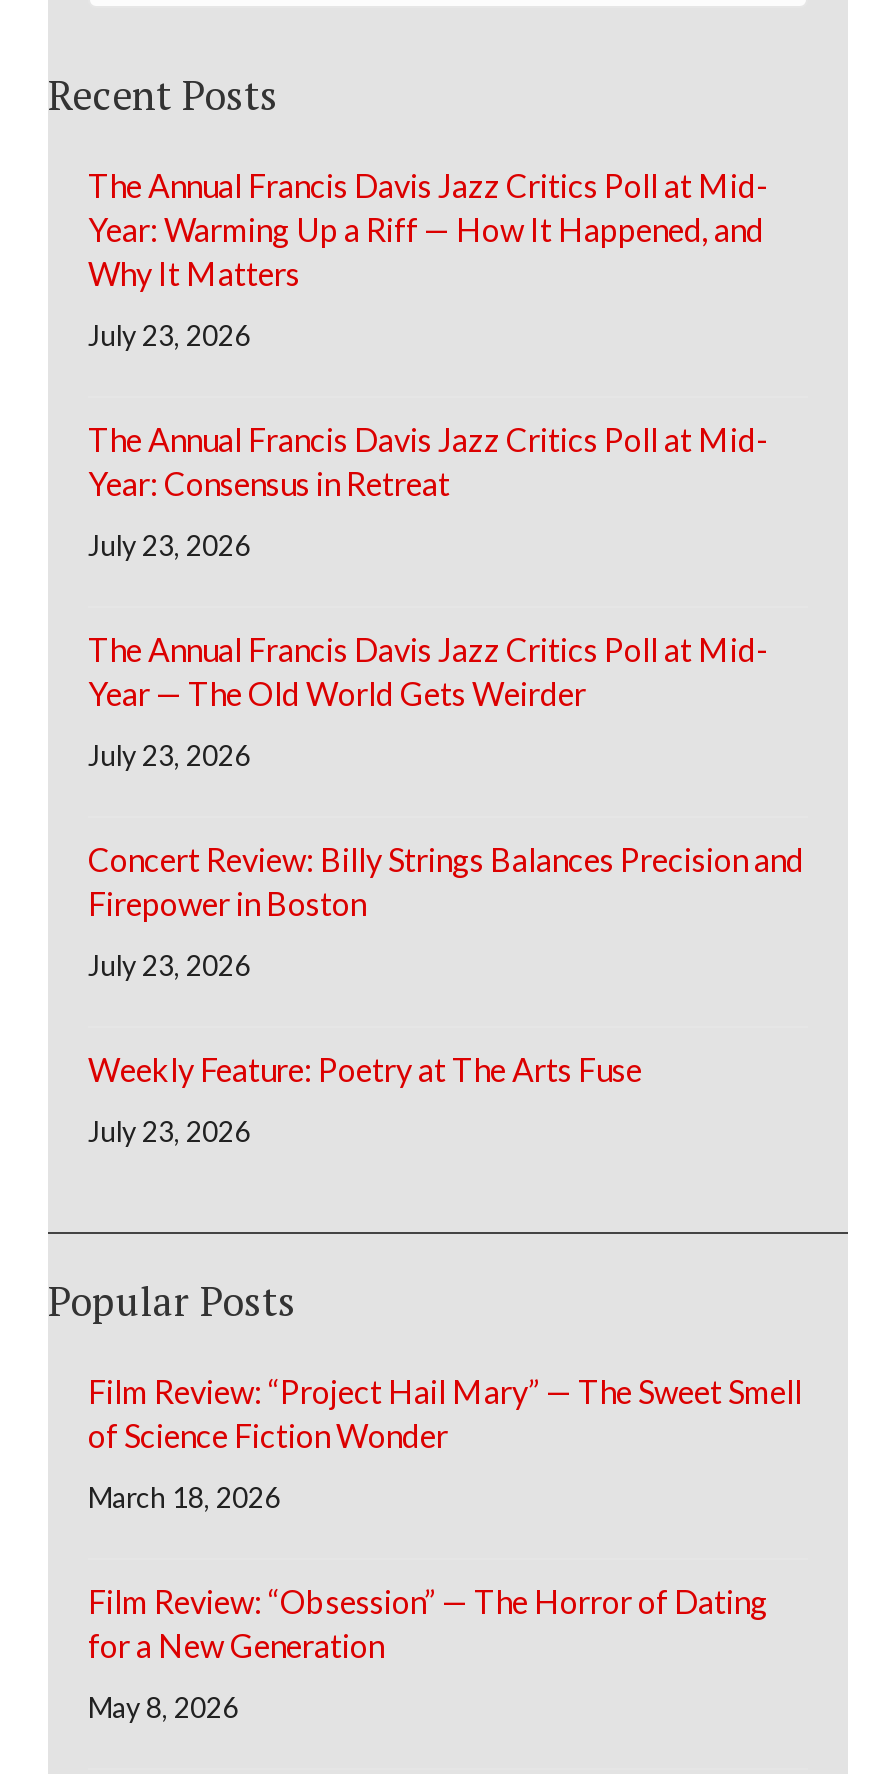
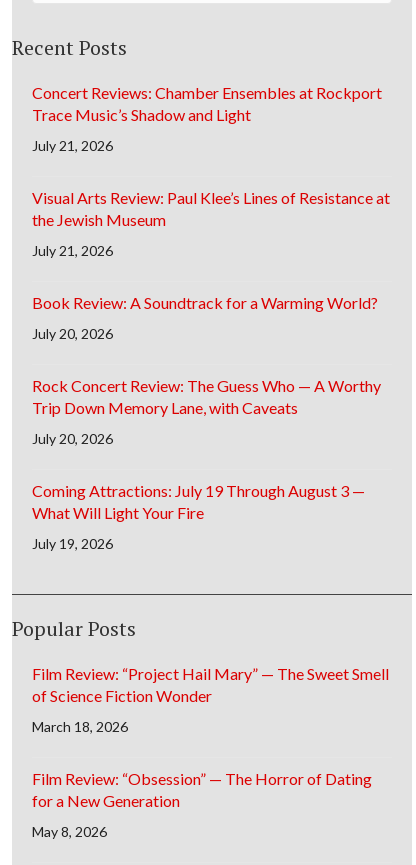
- The Annual Francis Davis Jazz Critics Poll at Mid-
- Year: Warming Up a Riff — How It Happened, and
- Why It Matters
+ Concert Reviews: Chamber Ensembles at Rockport
+ Trace Music’s Shadow and Light

- July 23, 2026
+ July 21, 2026

- The Annual Francis Davis Jazz Critics Poll at Mid-
- Year: Consensus in Retreat
+ Visual Arts Review: Paul Klee’s Lines of Resistance at
+ the Jewish Museum

- July 23, 2026
+ July 21, 2026

- The Annual Francis Davis Jazz Critics Poll at Mid-
- Year — The Old World Gets Weirder
+ Book Review: A Soundtrack for a Warming World?

- July 23, 2026
+ July 20, 2026

- Concert Review: Billy Strings Balances Precision and
- Firepower in Boston
+ Rock Concert Review: The Guess Who — A Worthy
+ Trip Down Memory Lane, with Caveats

- July 23, 2026
+ July 20, 2026

- Weekly Feature: Poetry at The Arts Fuse
+ Coming Attractions: July 19 Through August 3 —
+ What Will Light Your Fire

- July 23, 2026
+ July 19, 2026
